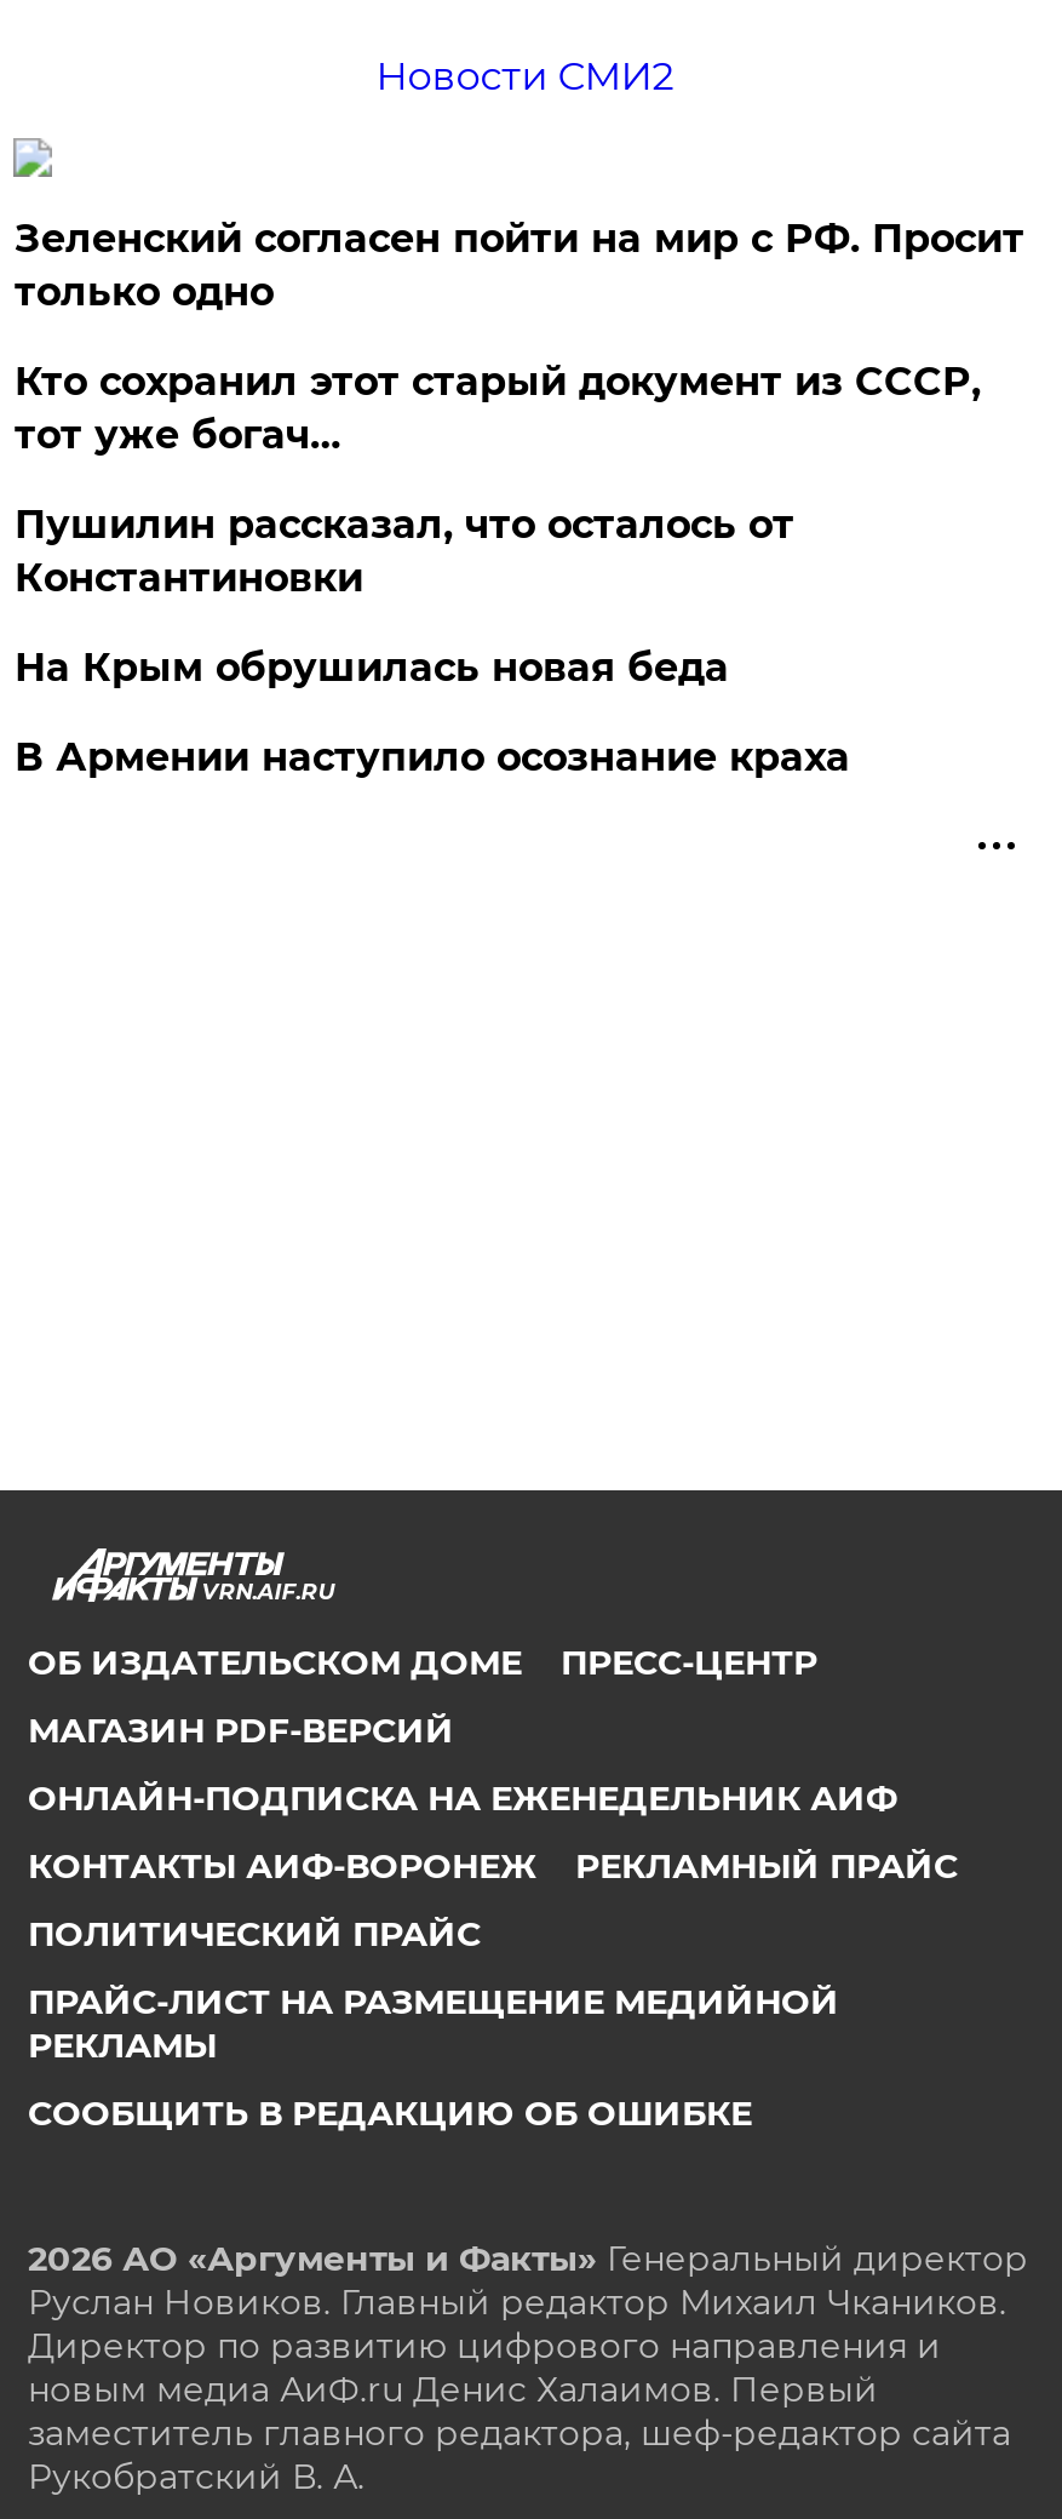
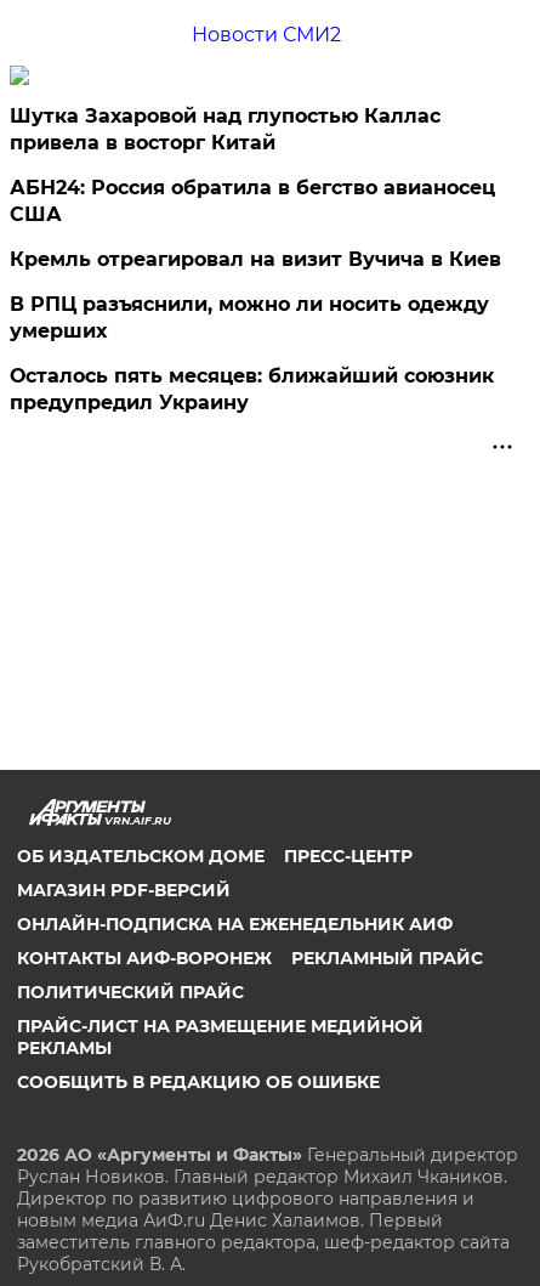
- Зеленский согласен пойти на мир с РФ. Просит
- только одно
+ Шутка Захаровой над глупостью Каллас
+ привела в восторг Китай

- Кто сохранил этот старый документ из СССР,
- тот уже богач…
+ АБН24: Россия обратила в бегство авианосец
+ США

- Пушилин рассказал, что осталось от
- Константиновки
+ Кремль отреагировал на визит Вучича в Киев

- На Крым обрушилась новая беда
+ В РПЦ разъяснили, можно ли носить одежду
+ умерших

- В Армении наступило осознание краха
+ Осталось пять месяцев: ближайший союзник
+ предупредил Украину
